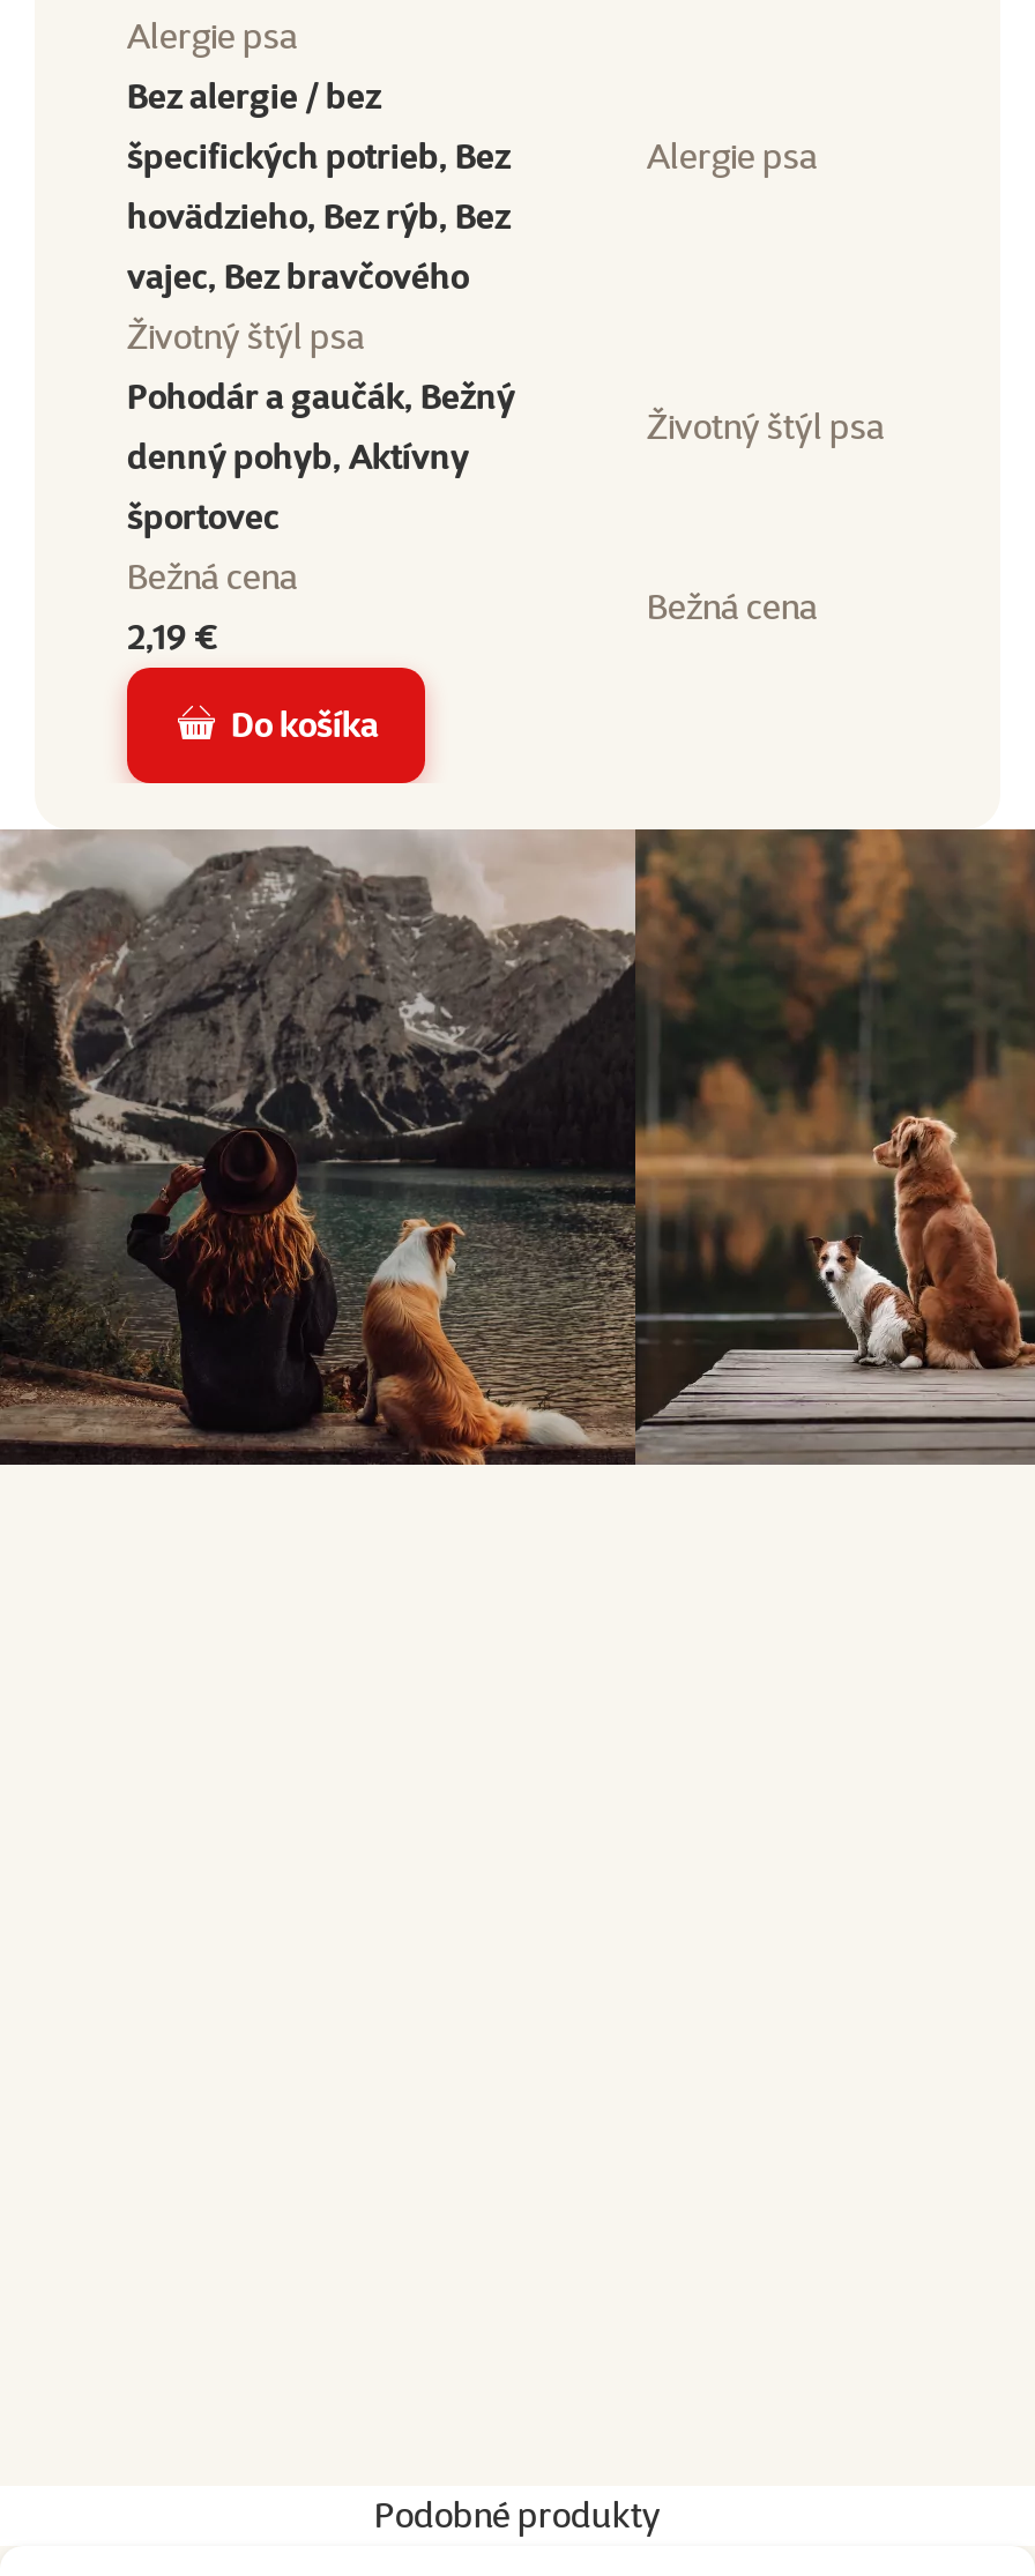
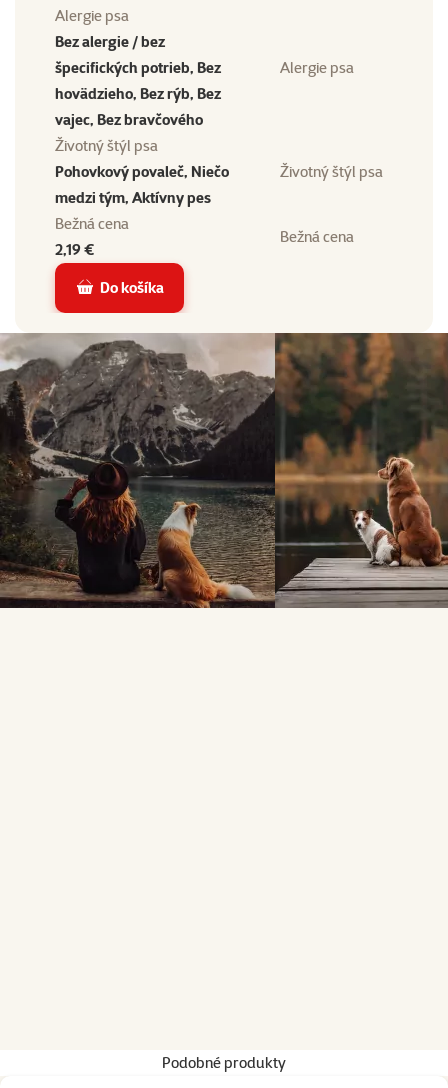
- Pohodár a gaučák, Bežný
- denný pohyb, Aktívny
- športovec
+ Pohovkový povaleč, Niečo
+ medzi tým, Aktívny pes
